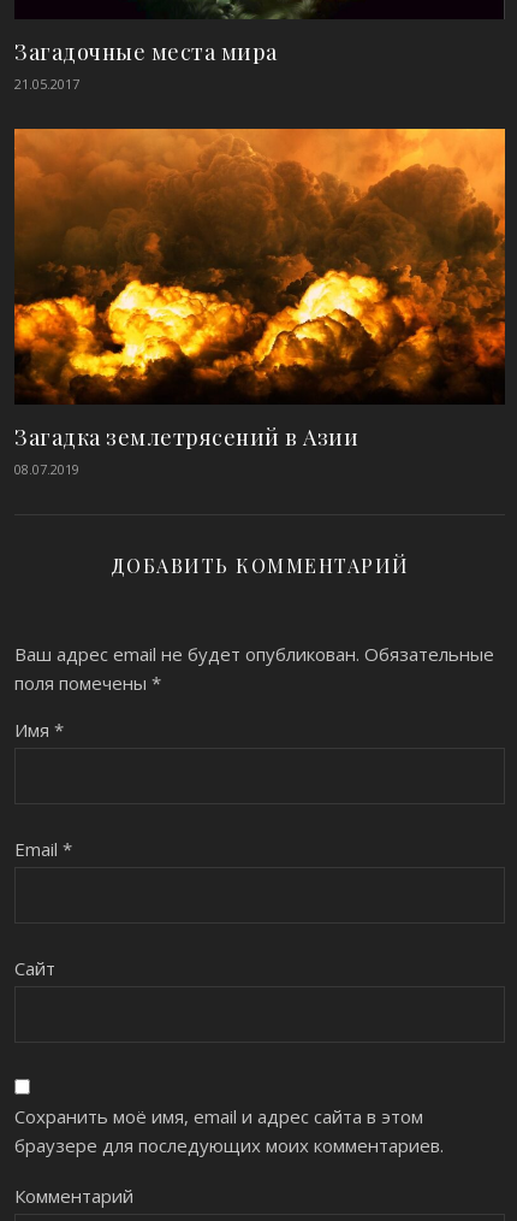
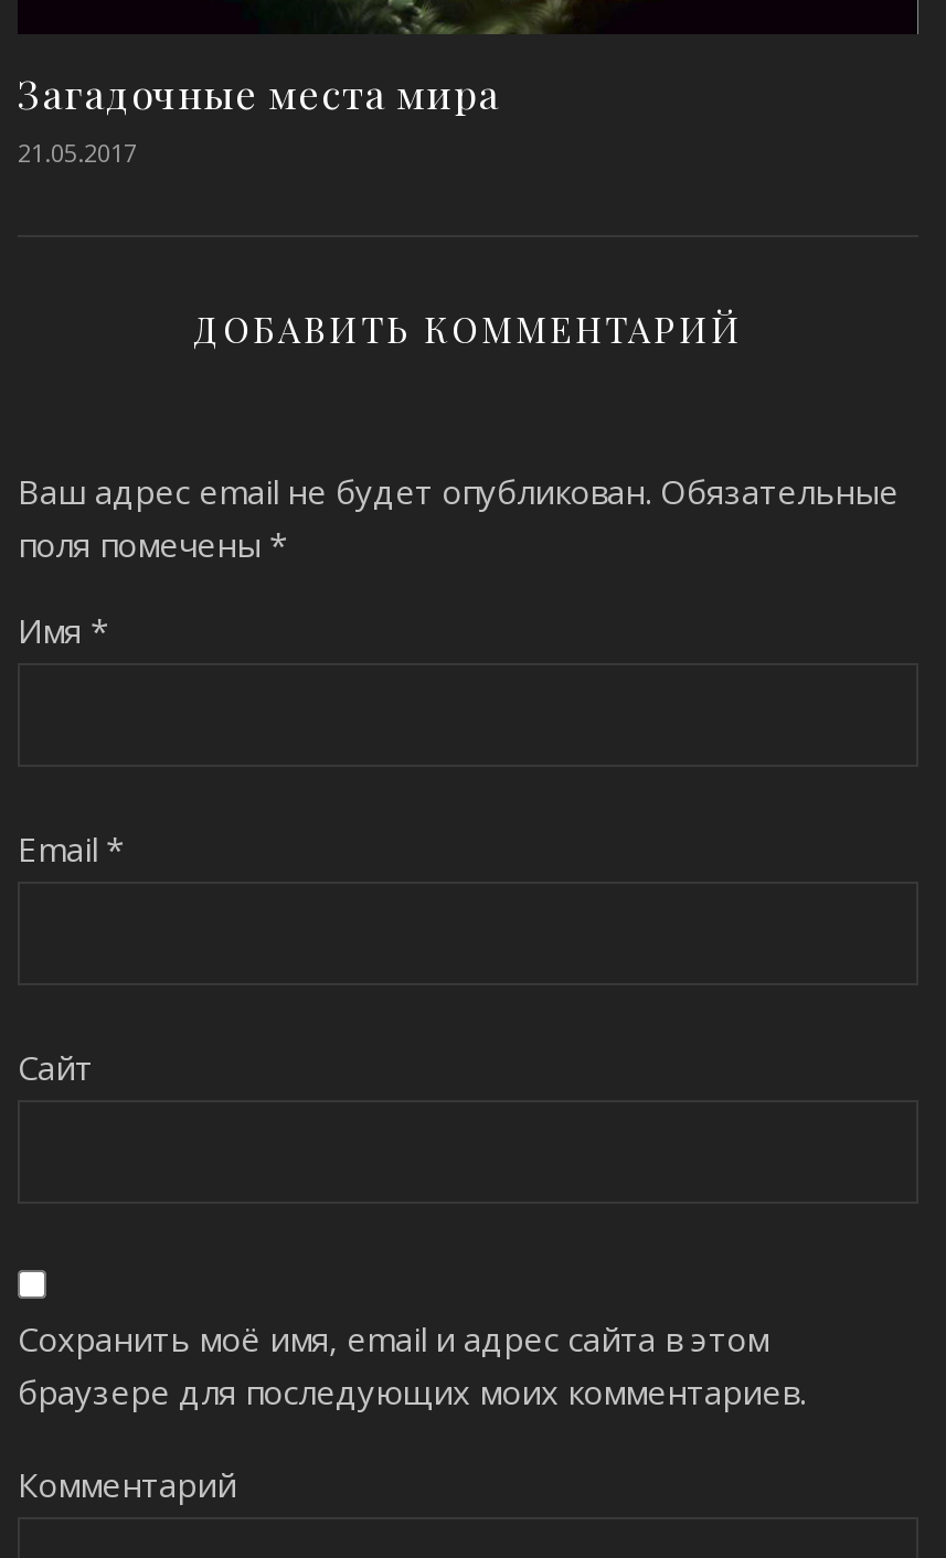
- [image]
- Загадка землетрясений в Азии
- 08.07.2019
